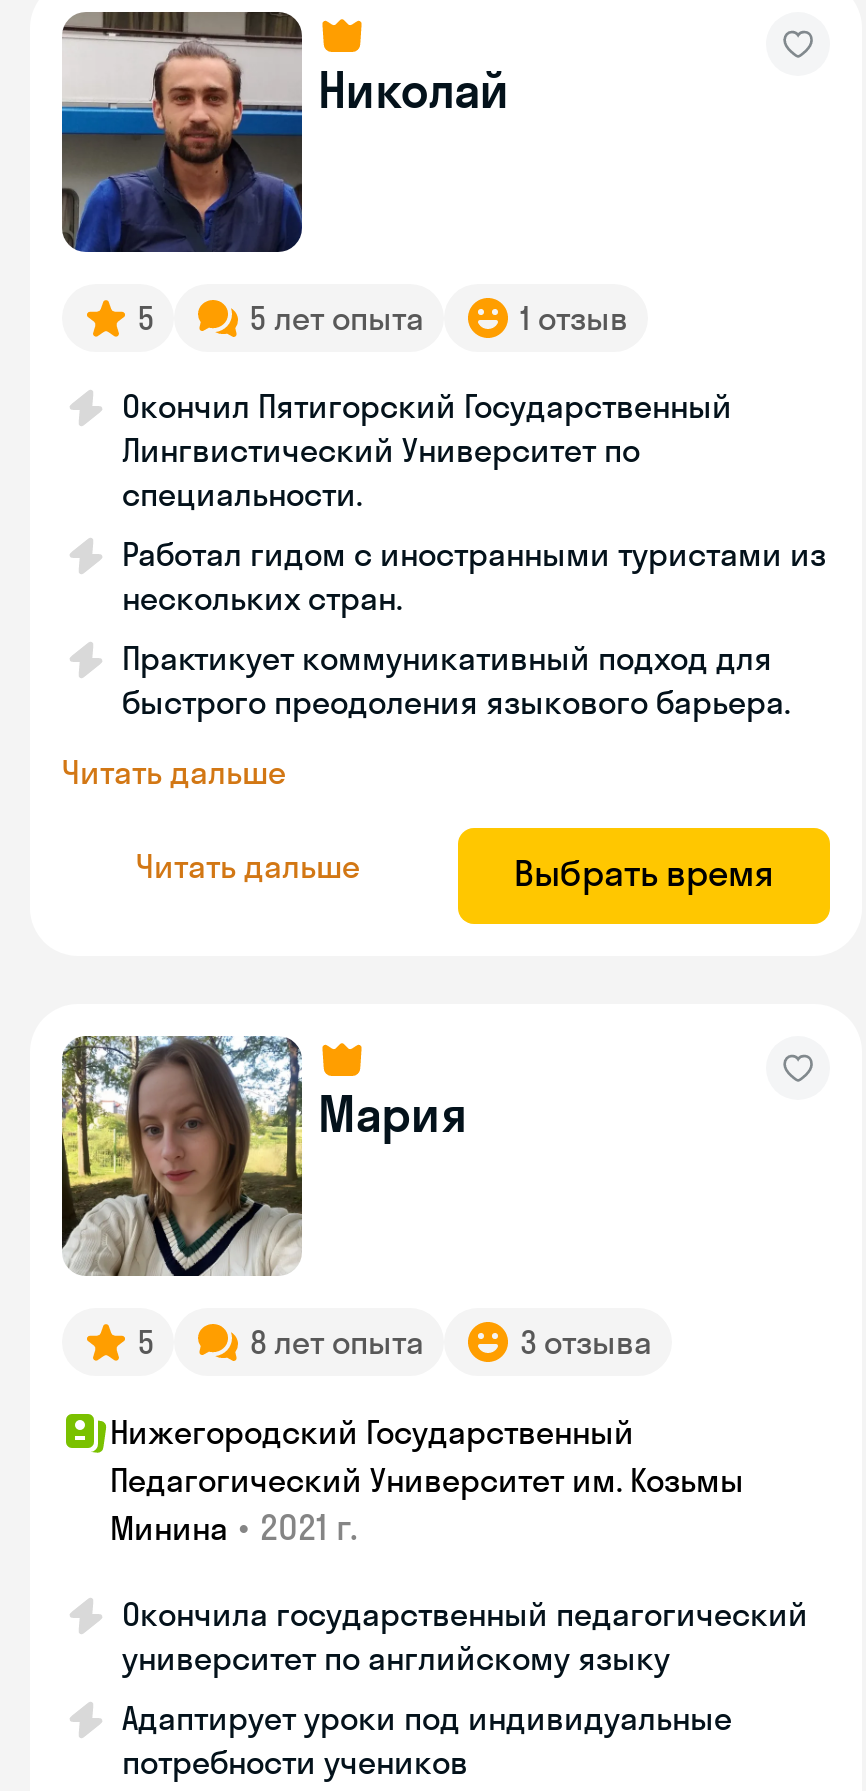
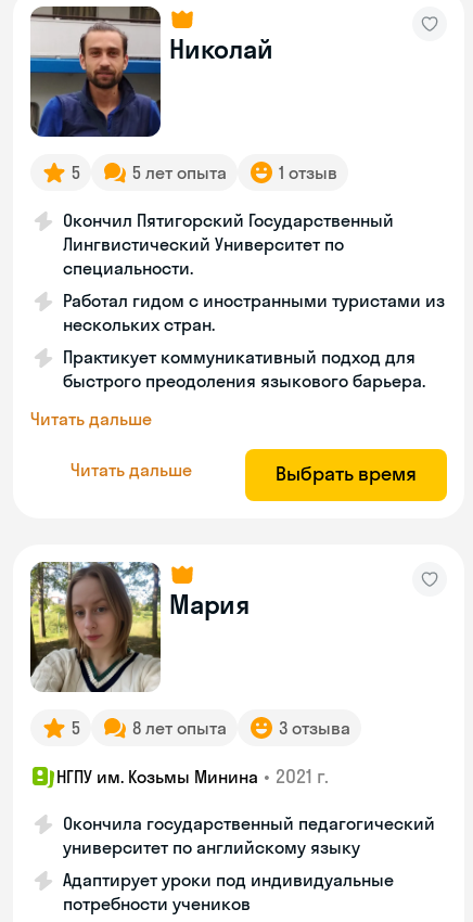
- Нижегородский Государственный
- Педагогический Университет им. Козьмы
- Минина • 2021 г.
+ НГПУ им. Козьмы Минина • 2021 г.
